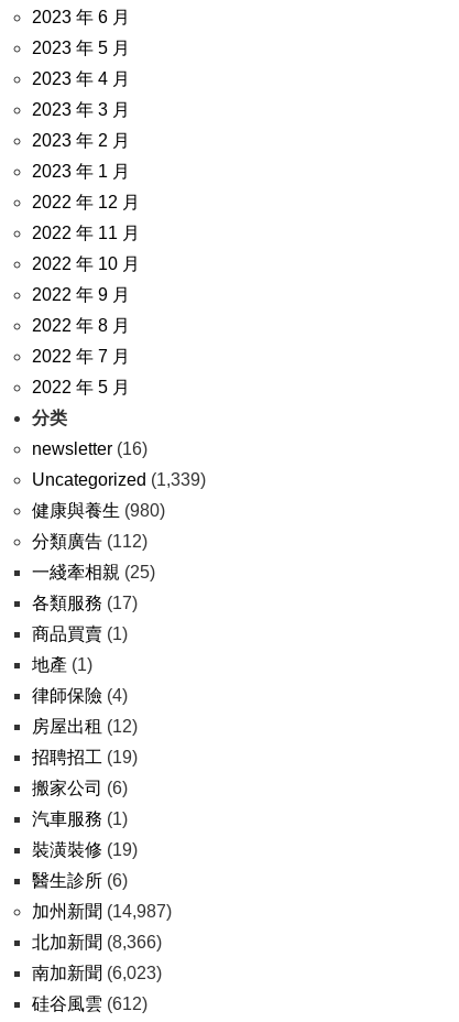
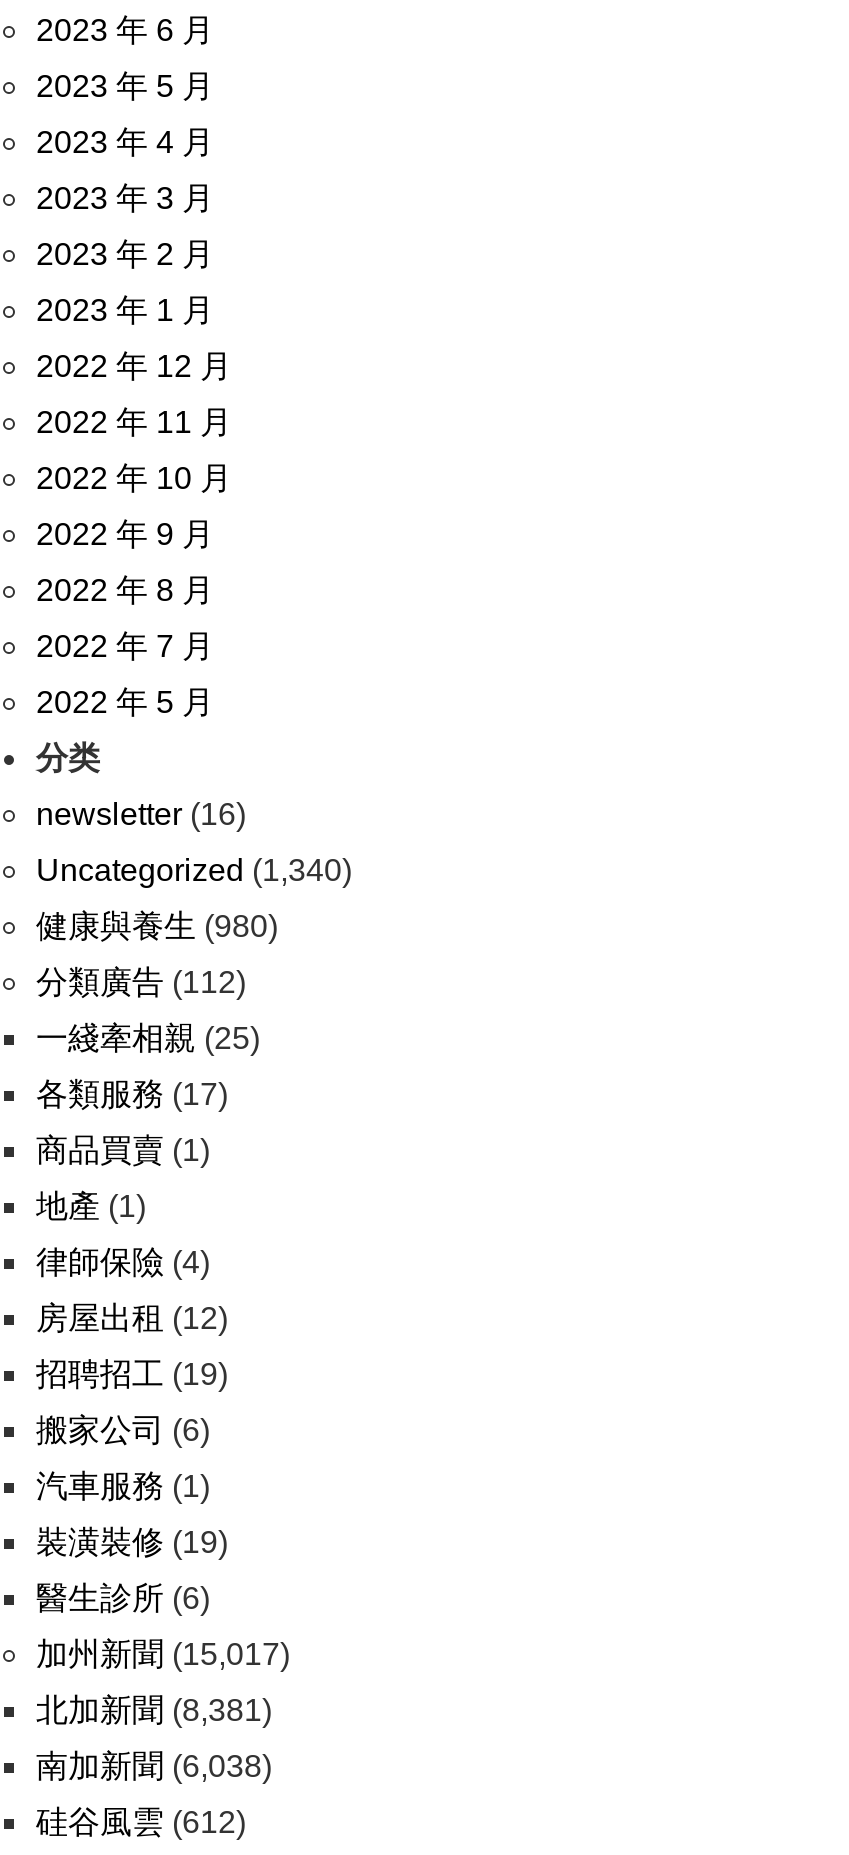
- Uncategorized (1,339)
+ Uncategorized (1,340)

- 加州新聞(14,987)
+ 加州新聞(15,017)

- 北加新聞(8,366)
+ 北加新聞(8,381)

- 南加新聞(6,023)
+ 南加新聞(6,038)
